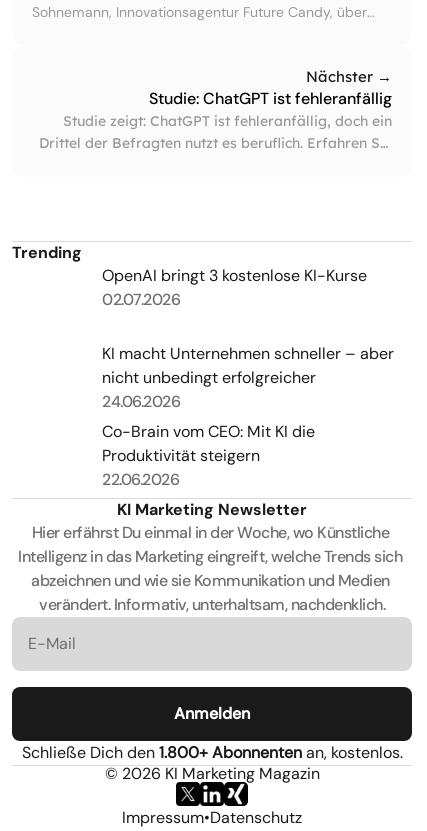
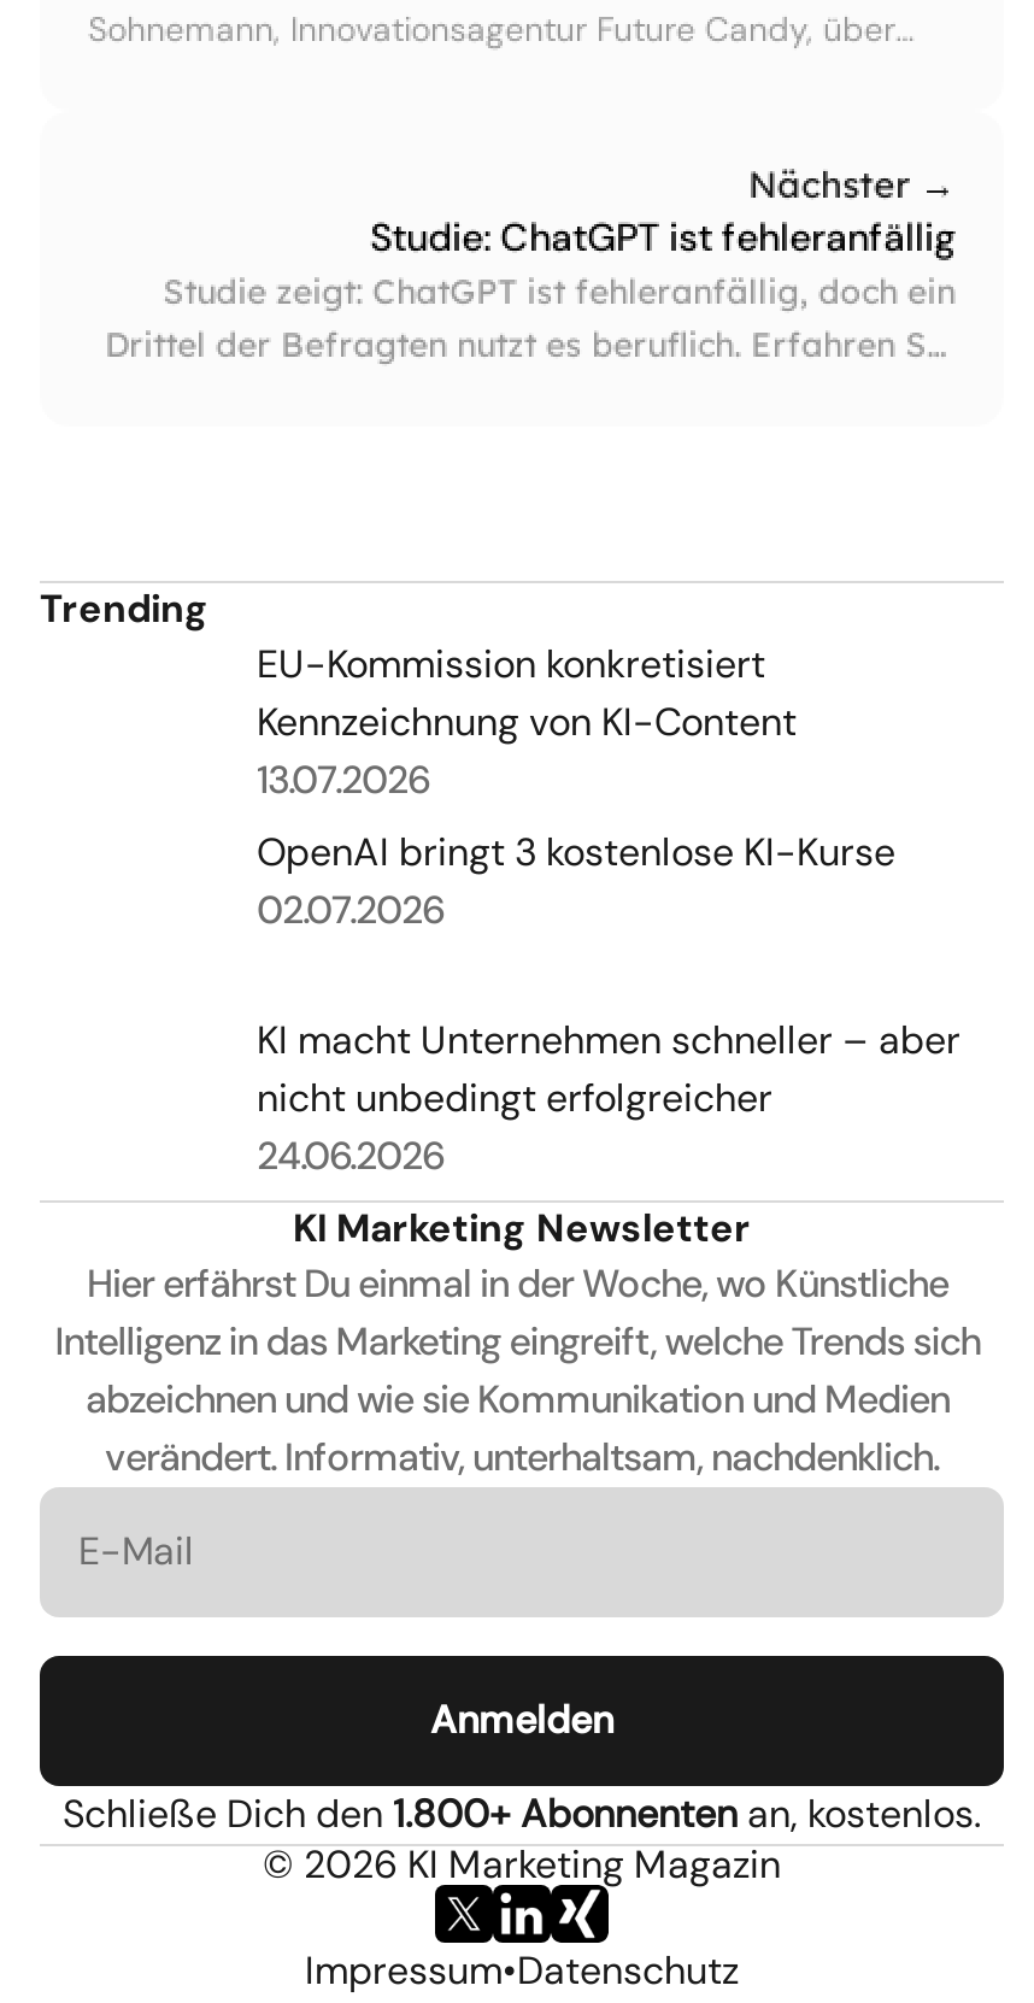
+ EU-Kommission konkretisiert
+ Kennzeichnung von KI-Content
+ 13.07.2026

moved down: OpenAI bringt 3 kostenlose KI-Kurse | 02.07.2026 | KI macht Unternehmen schneller – aber | nicht unbedingt erfolgreicher | 24.06.2026

- Co-Brain vom CEO: Mit KI die
- Produktivität steigern
- 22.06.2026
